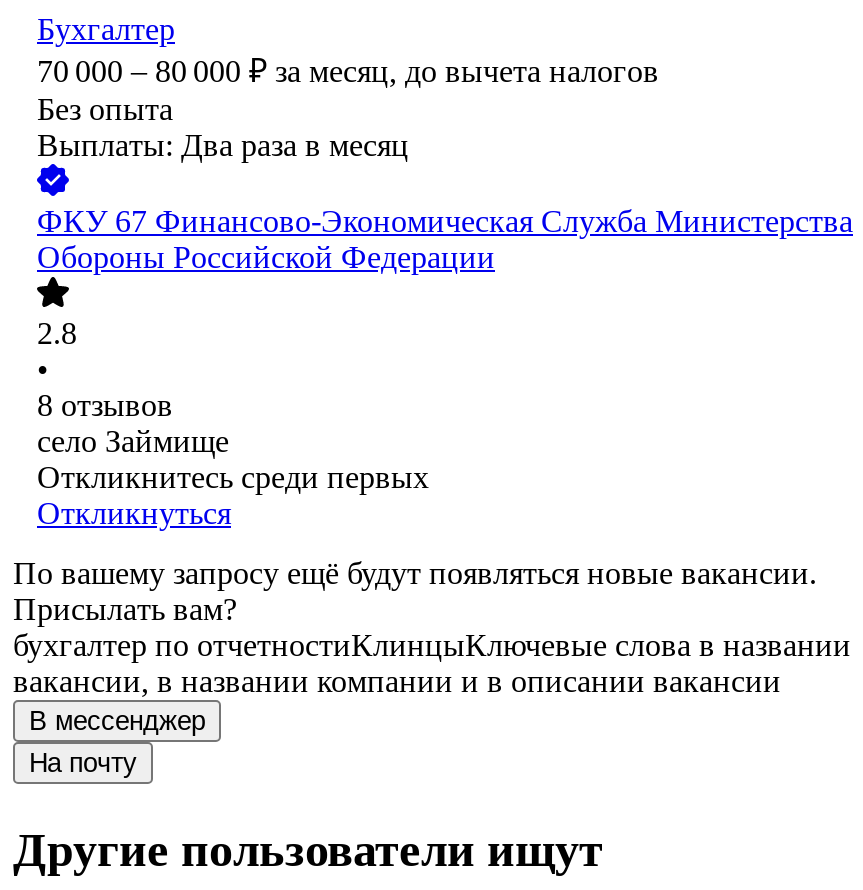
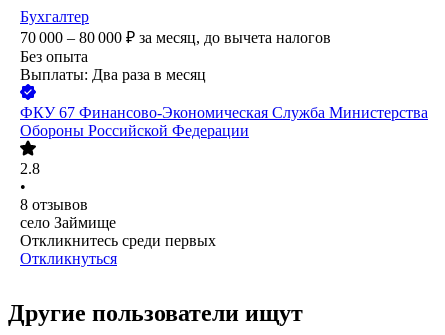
- По вашему запросу ещё будут появляться новые вакансии.
- Присылать вам?
- бухгалтер по отчетностиКлинцыКлючевые слова в названии
- вакансии, в названии компании и в описании вакансии
- В мессенджер
- На почту
